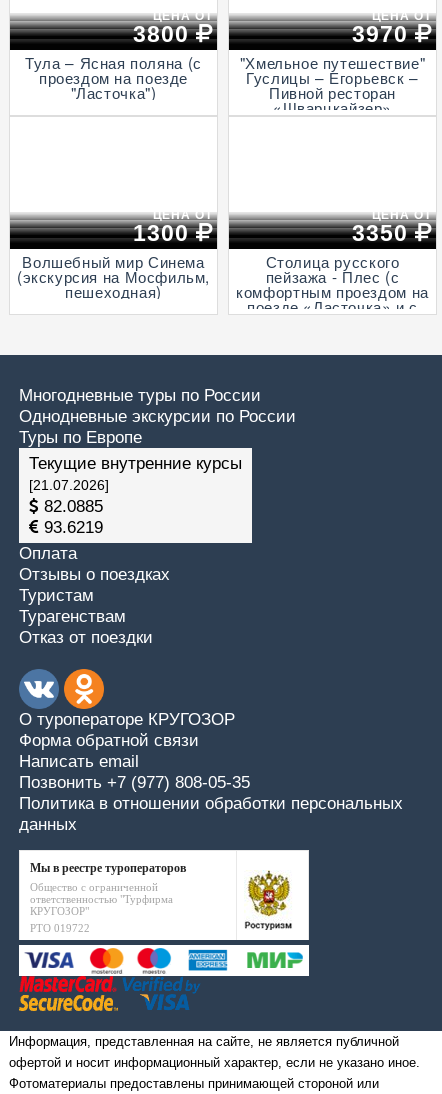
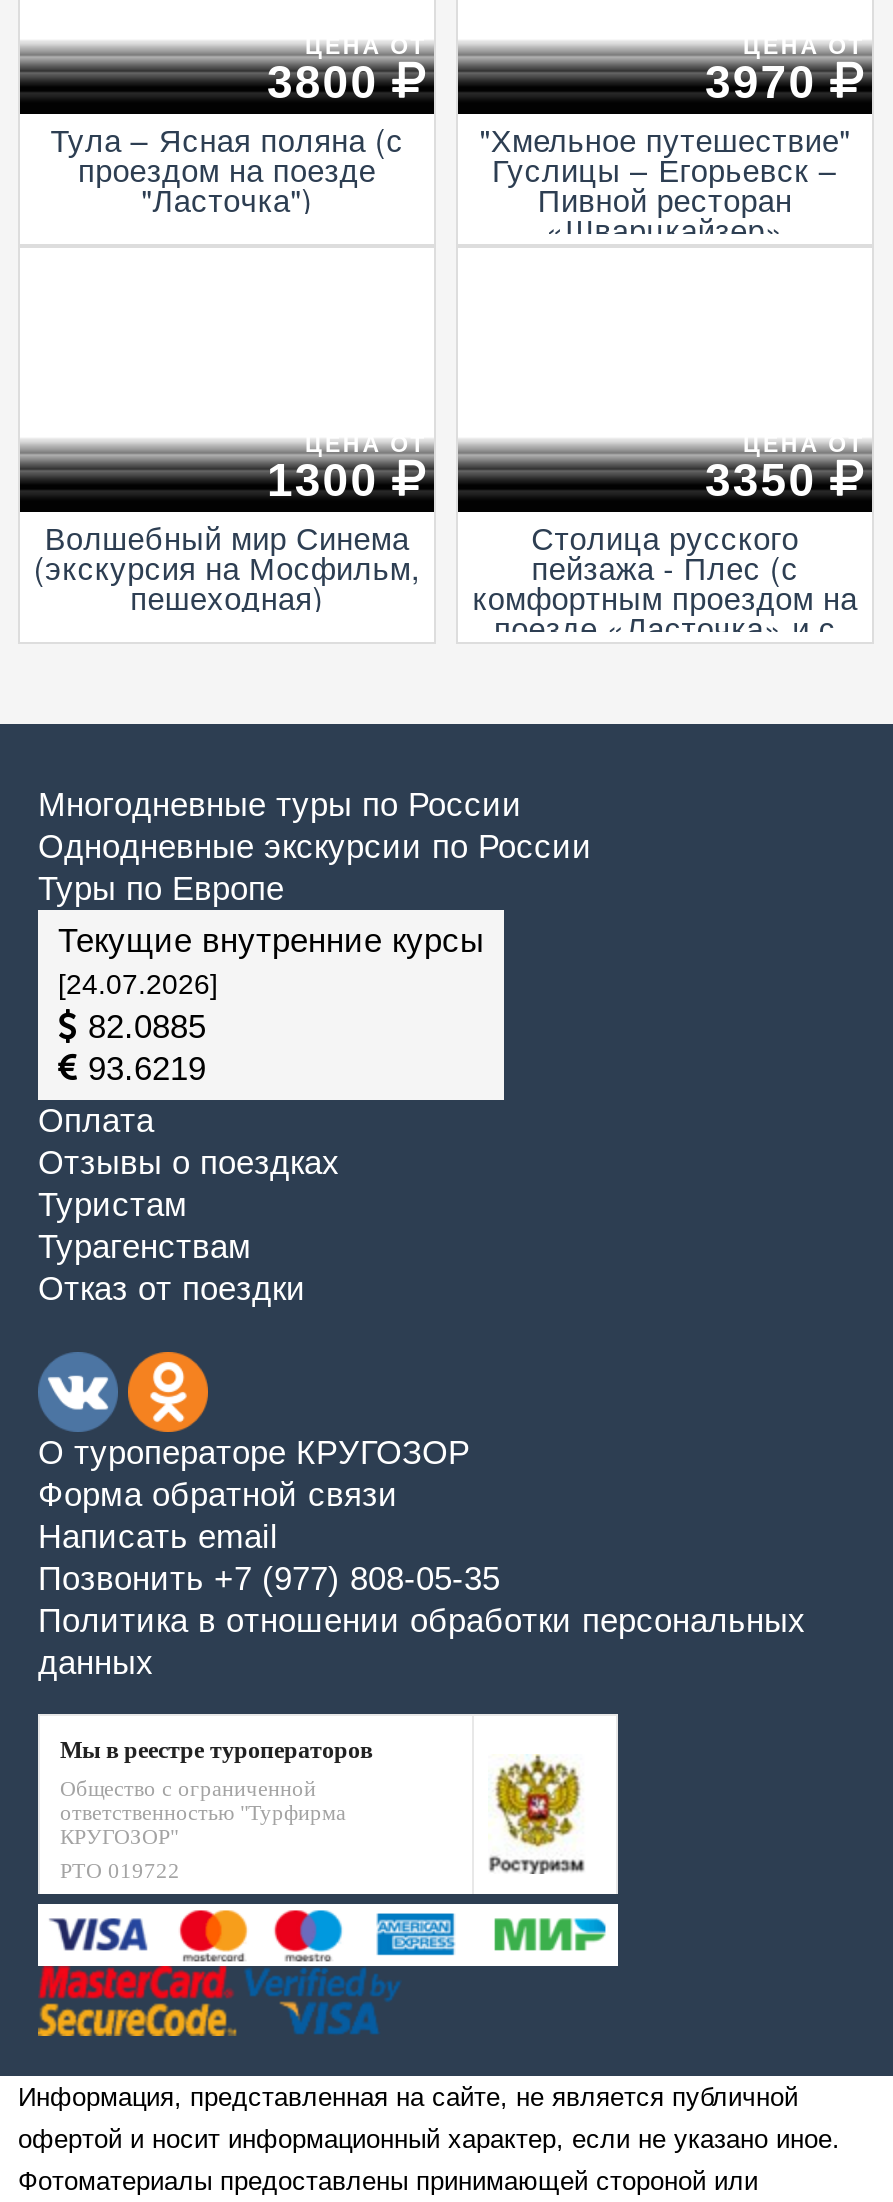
- [21.07.2026]
+ [24.07.2026]
